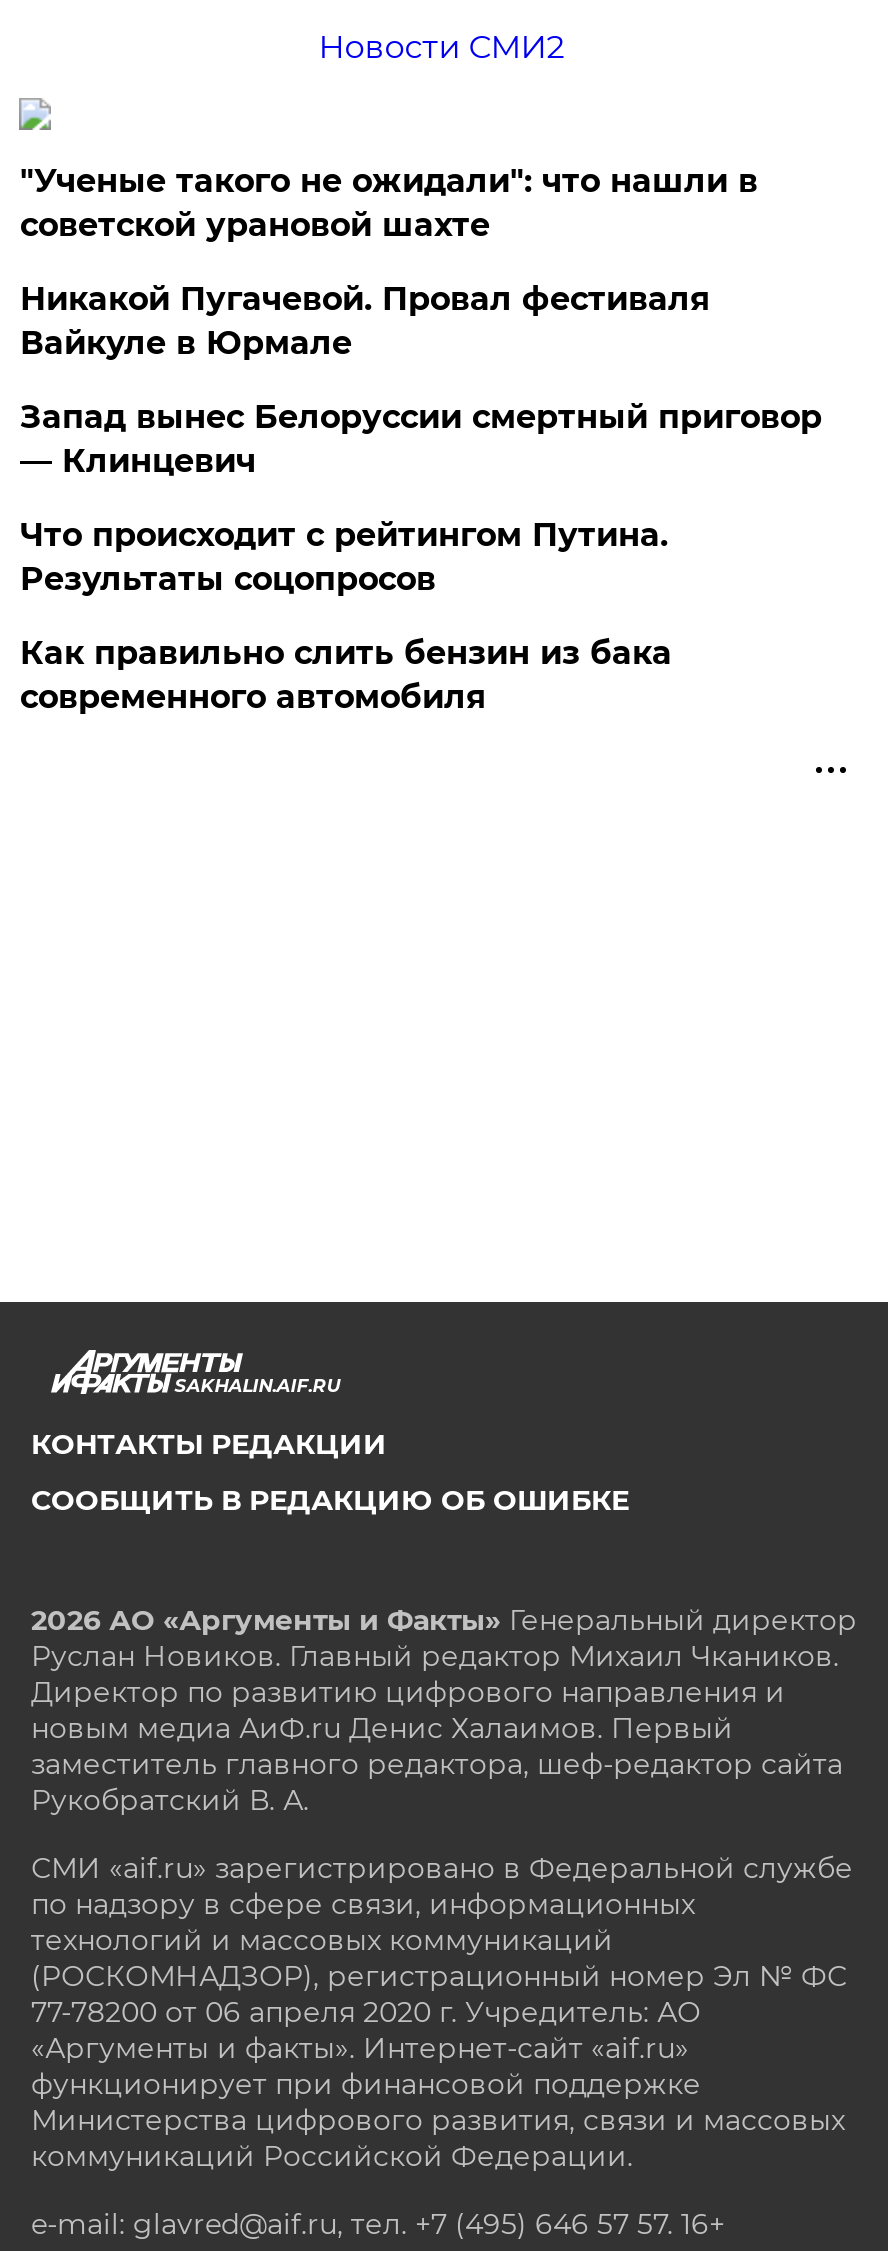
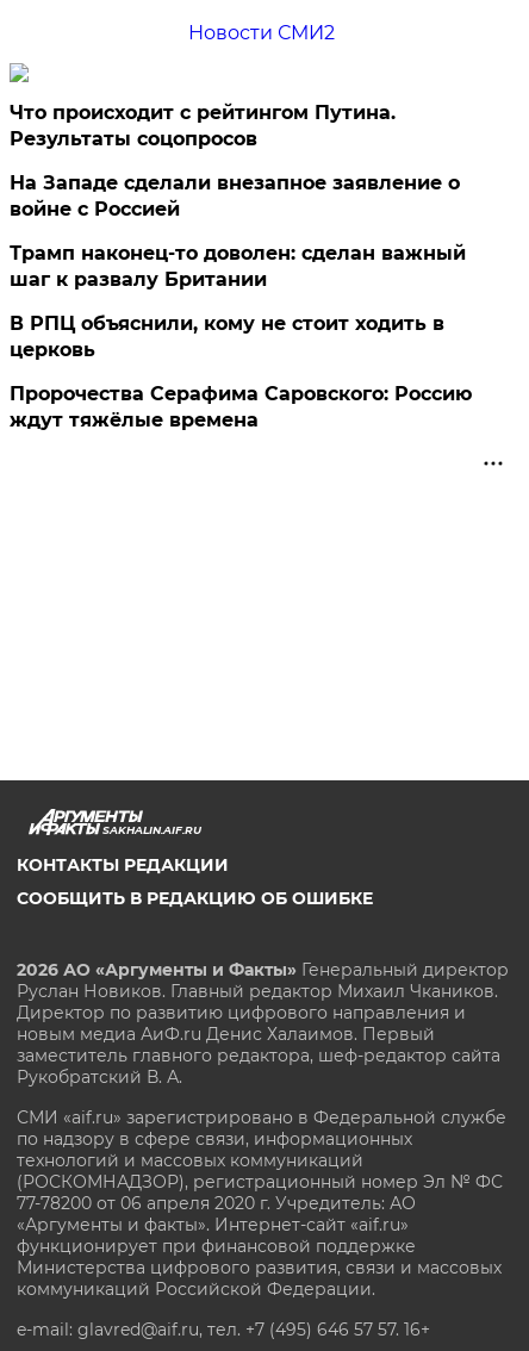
- "Ученые такого не ожидали": что нашли в
- советской урановой шахте
- Никакой Пугачевой. Провал фестиваля
- Вайкуле в Юрмале
- Запад вынес Белоруссии смертный приговор
- — Клинцевич

moved up: Что происходит с рейтингом Путина. | Результаты соцопросов

- Как правильно слить бензин из бака
- современного автомобиля
+ На Западе сделали внезапное заявление о
+ войне с Россией
+ Трамп наконец-то доволен: сделан важный
+ шаг к развалу Британии
+ В РПЦ объяснили, кому не стоит ходить в
+ церковь
+ Пророчества Серафима Саровского: Россию
+ ждут тяжёлые времена
